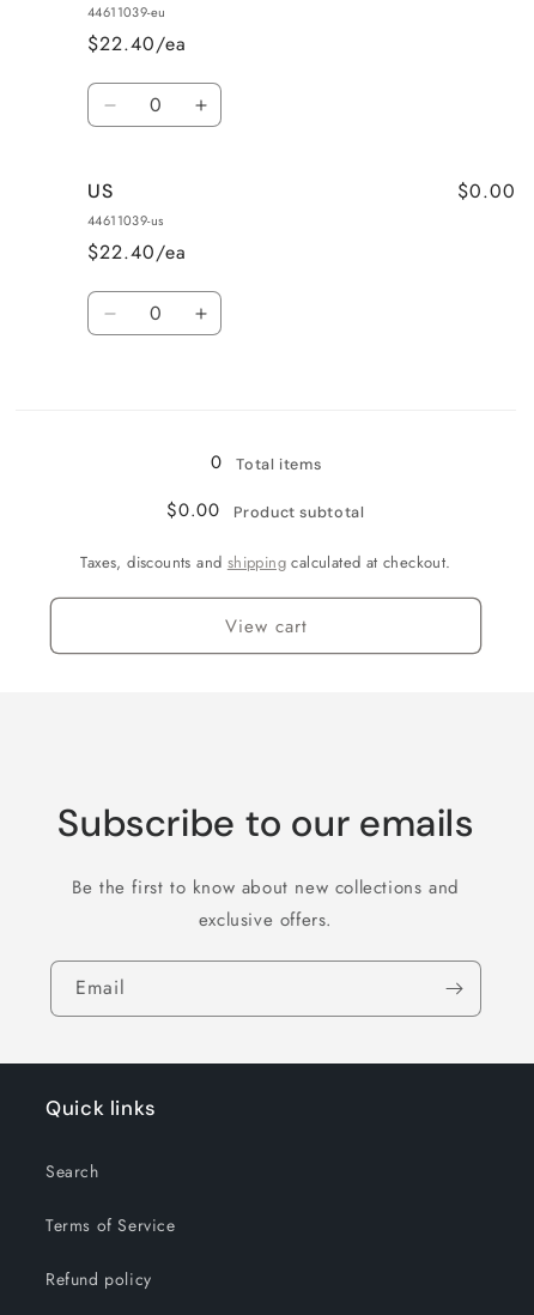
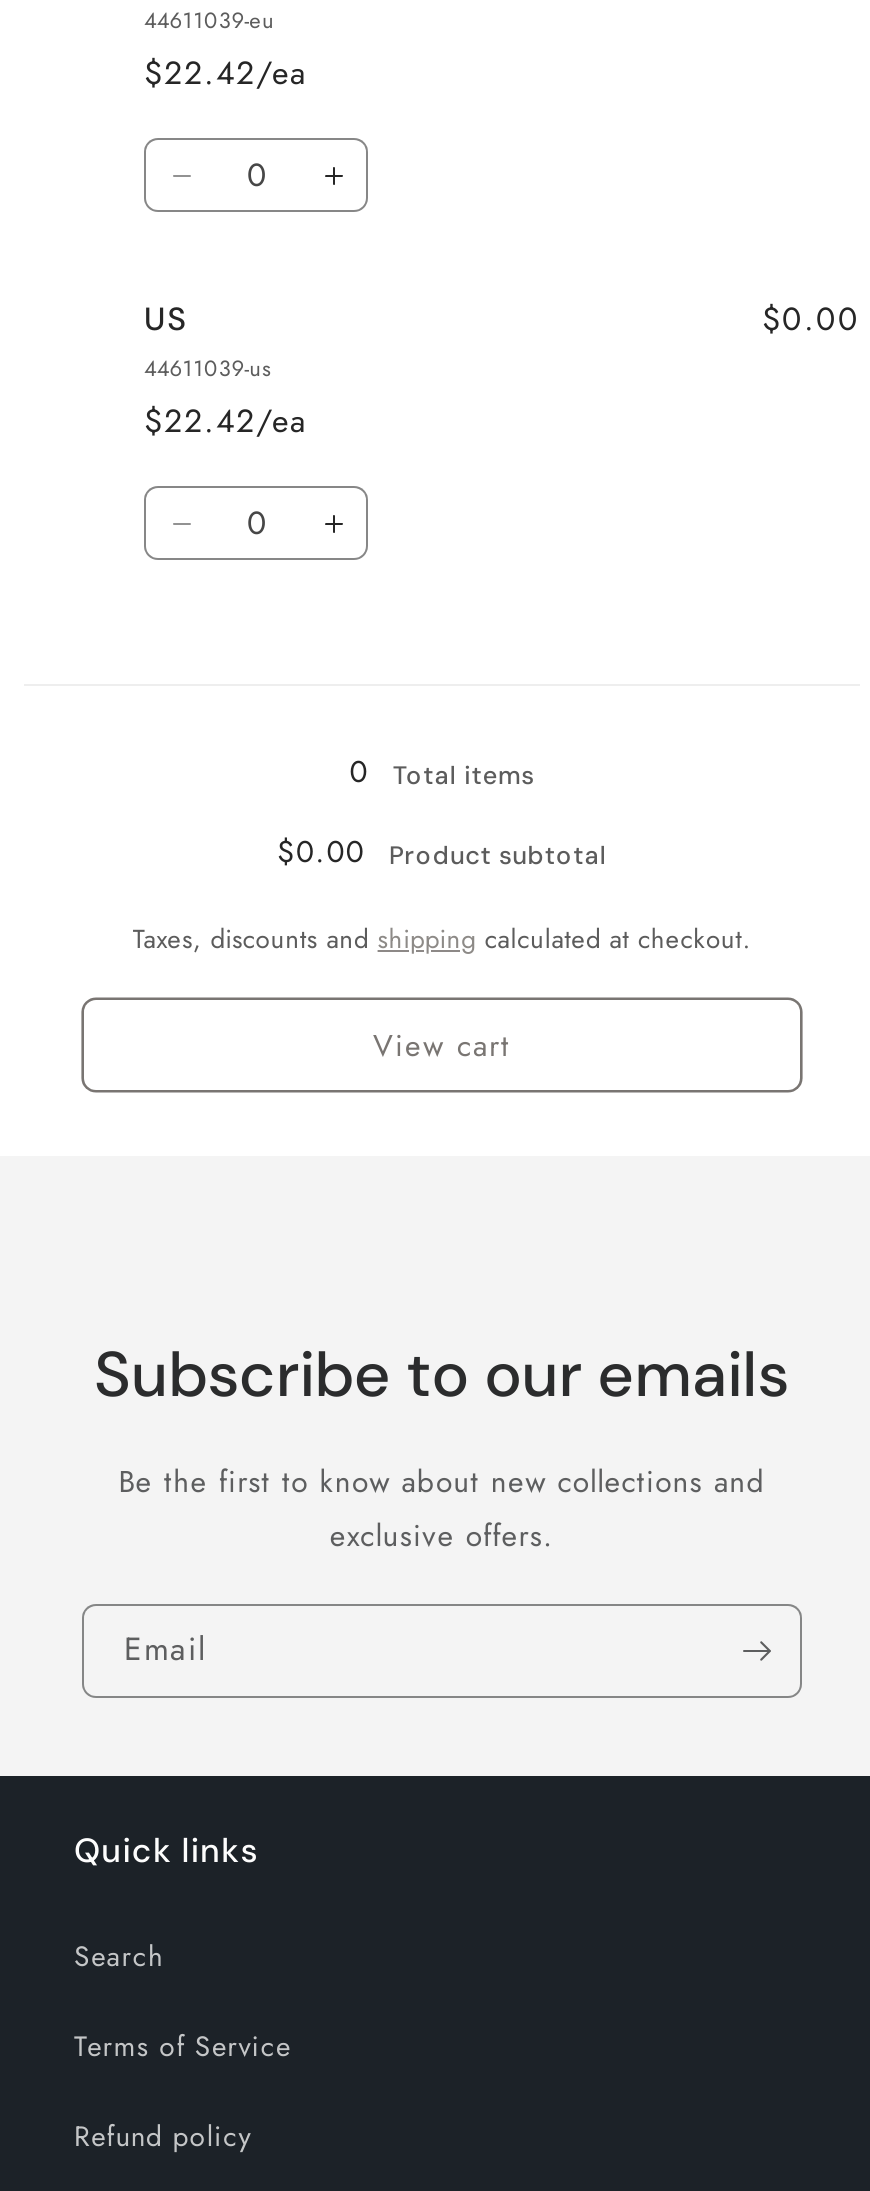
- $22.40/ea
+ $22.42/ea

- $22.40/ea
+ $22.42/ea
